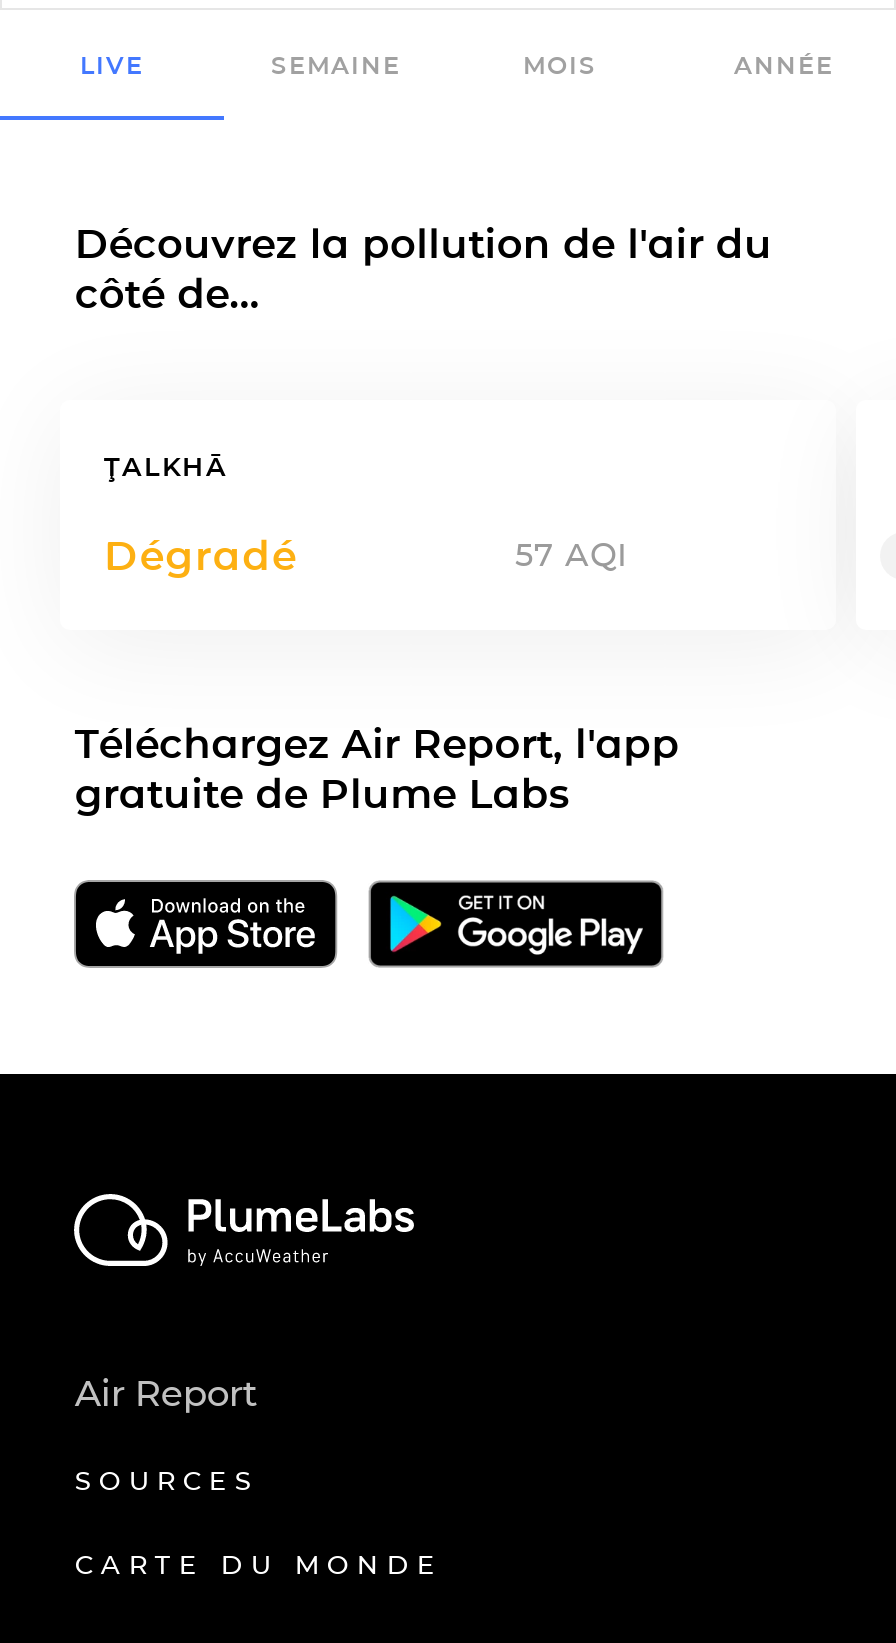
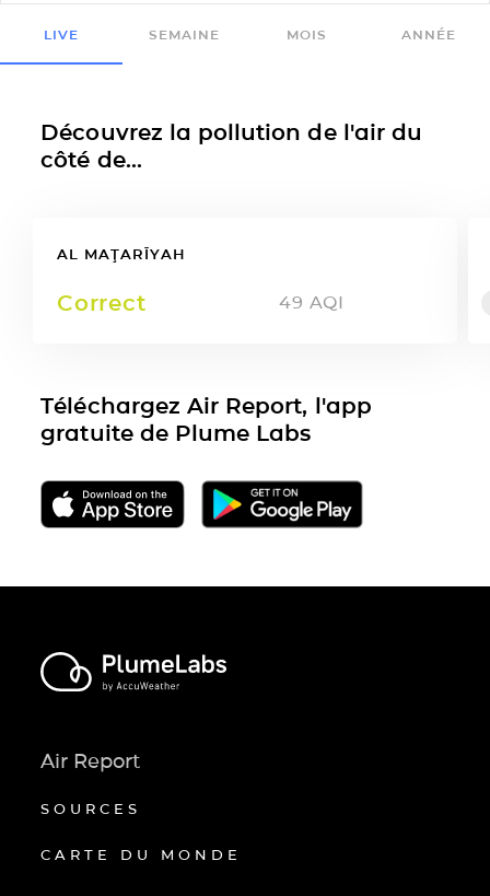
- ŢALKHĀ
+ AL MAŢARĪYAH

- Dégradé
- 57 AQI
+ Correct
+ 49 AQI
